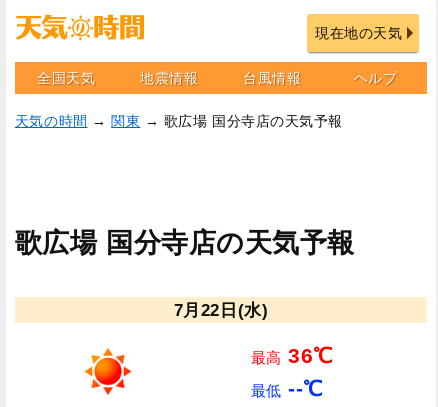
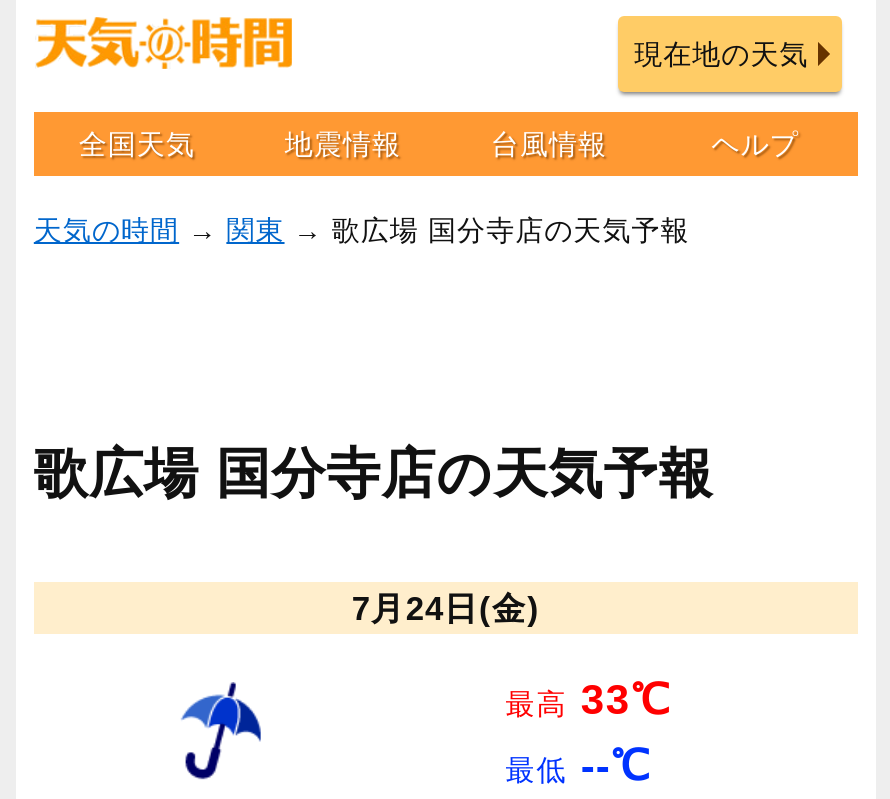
- 7月22日(水)
+ 7月24日(金)

- [image]
+ [image]

- 最高36℃
+ 最高33℃
